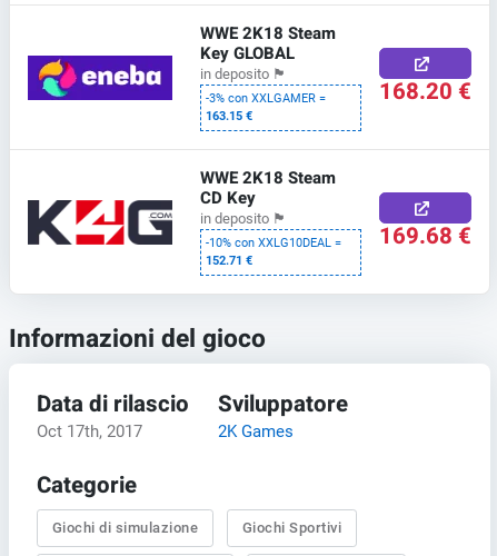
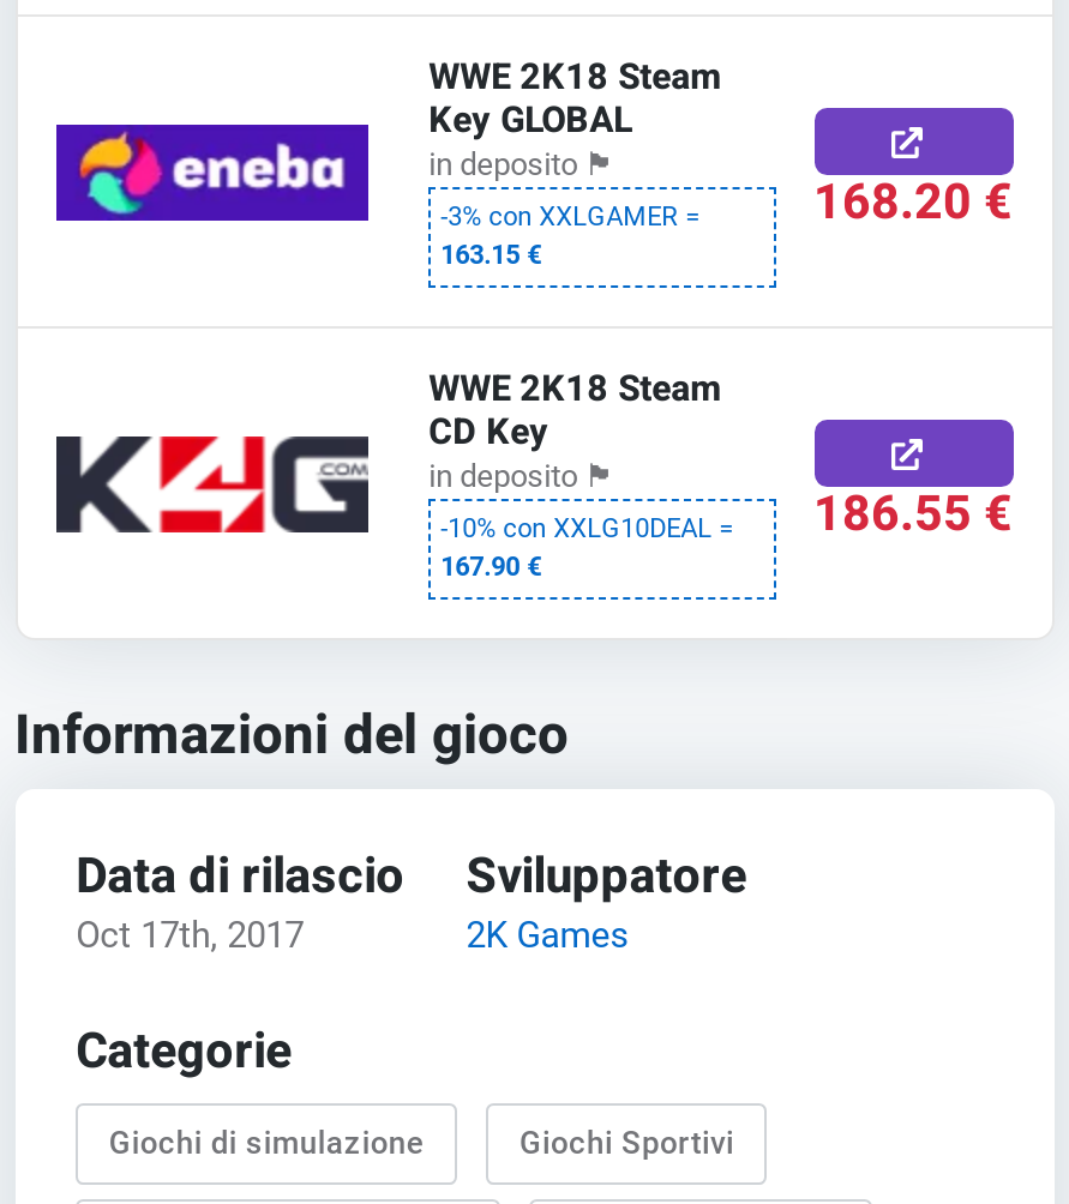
- 169.68 €
+ 186.55 €

- 152.71 €
+ 167.90 €
